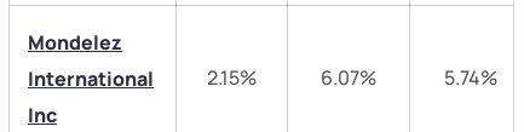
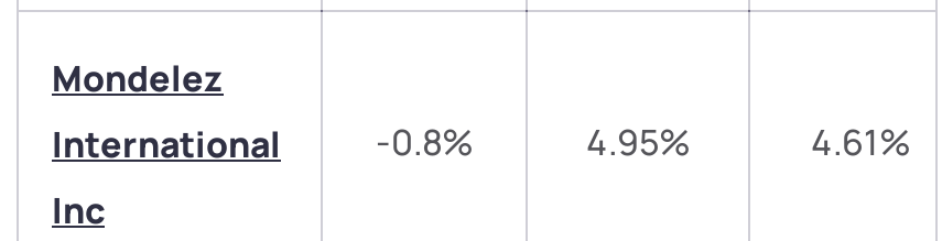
- International 2.15%
+ International -0.8%

- 6.07%
+ 4.95%

- 5.74%
+ 4.61%
